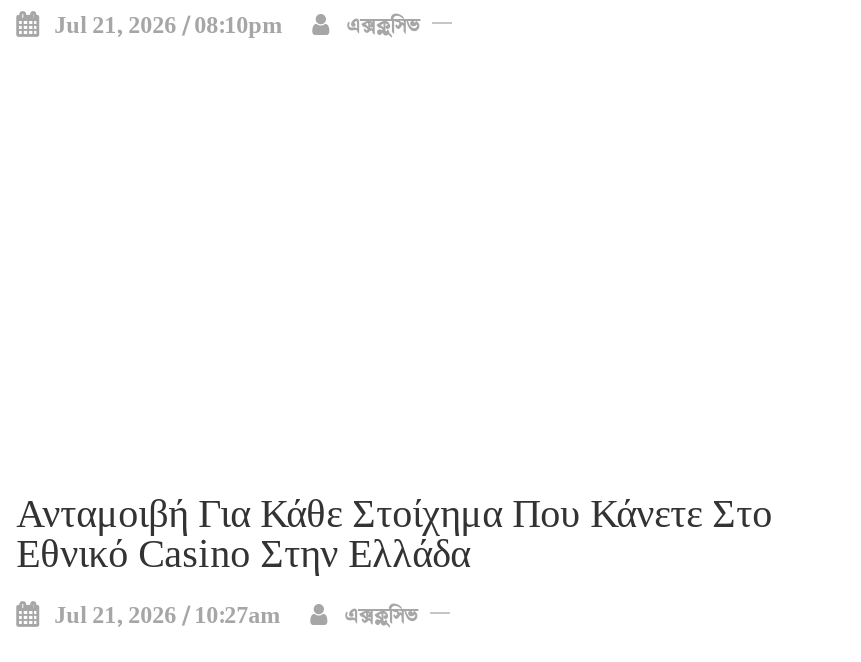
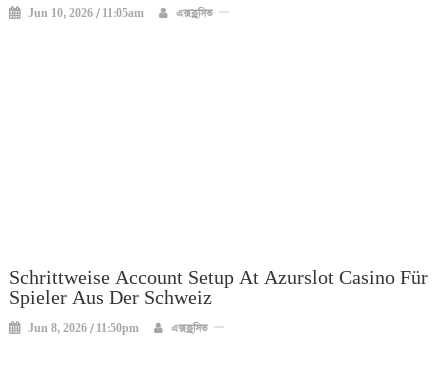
- Jul 21, 2026 / 08:10pm
+ Jun 10, 2026 / 11:05am

- Ανταμοιβή Για Κάθε Στοίχημα Που Κάνετε Στο
- Εθνικό Casino Στην Ελλάδα
+ Schrittweise Account Setup At Azurslot Casino Für
+ Spieler Aus Der Schweiz

- Jul 21, 2026 / 10:27am
+ Jun 8, 2026 / 11:50pm
